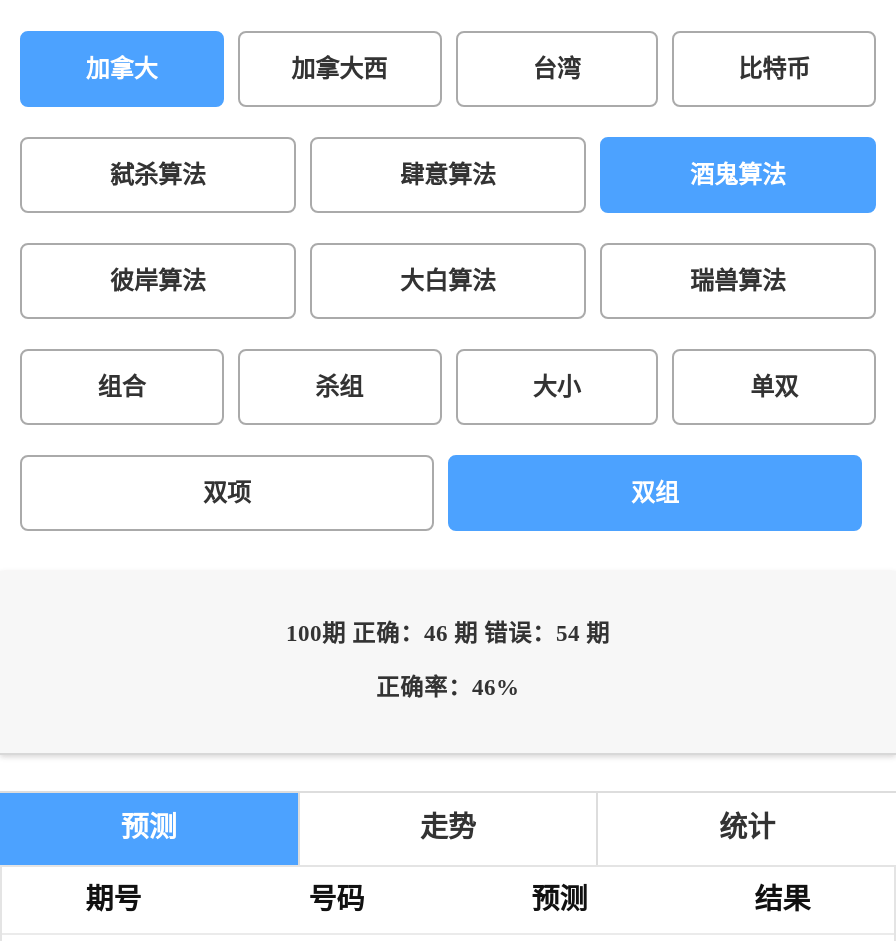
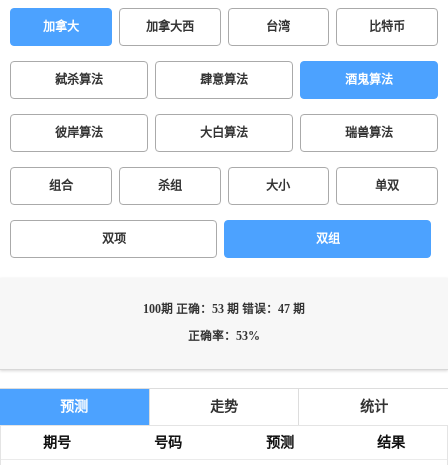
- 100期 正确：46 期 错误：54 期
+ 100期 正确：53 期 错误：47 期

- 正确率：46%
+ 正确率：53%
